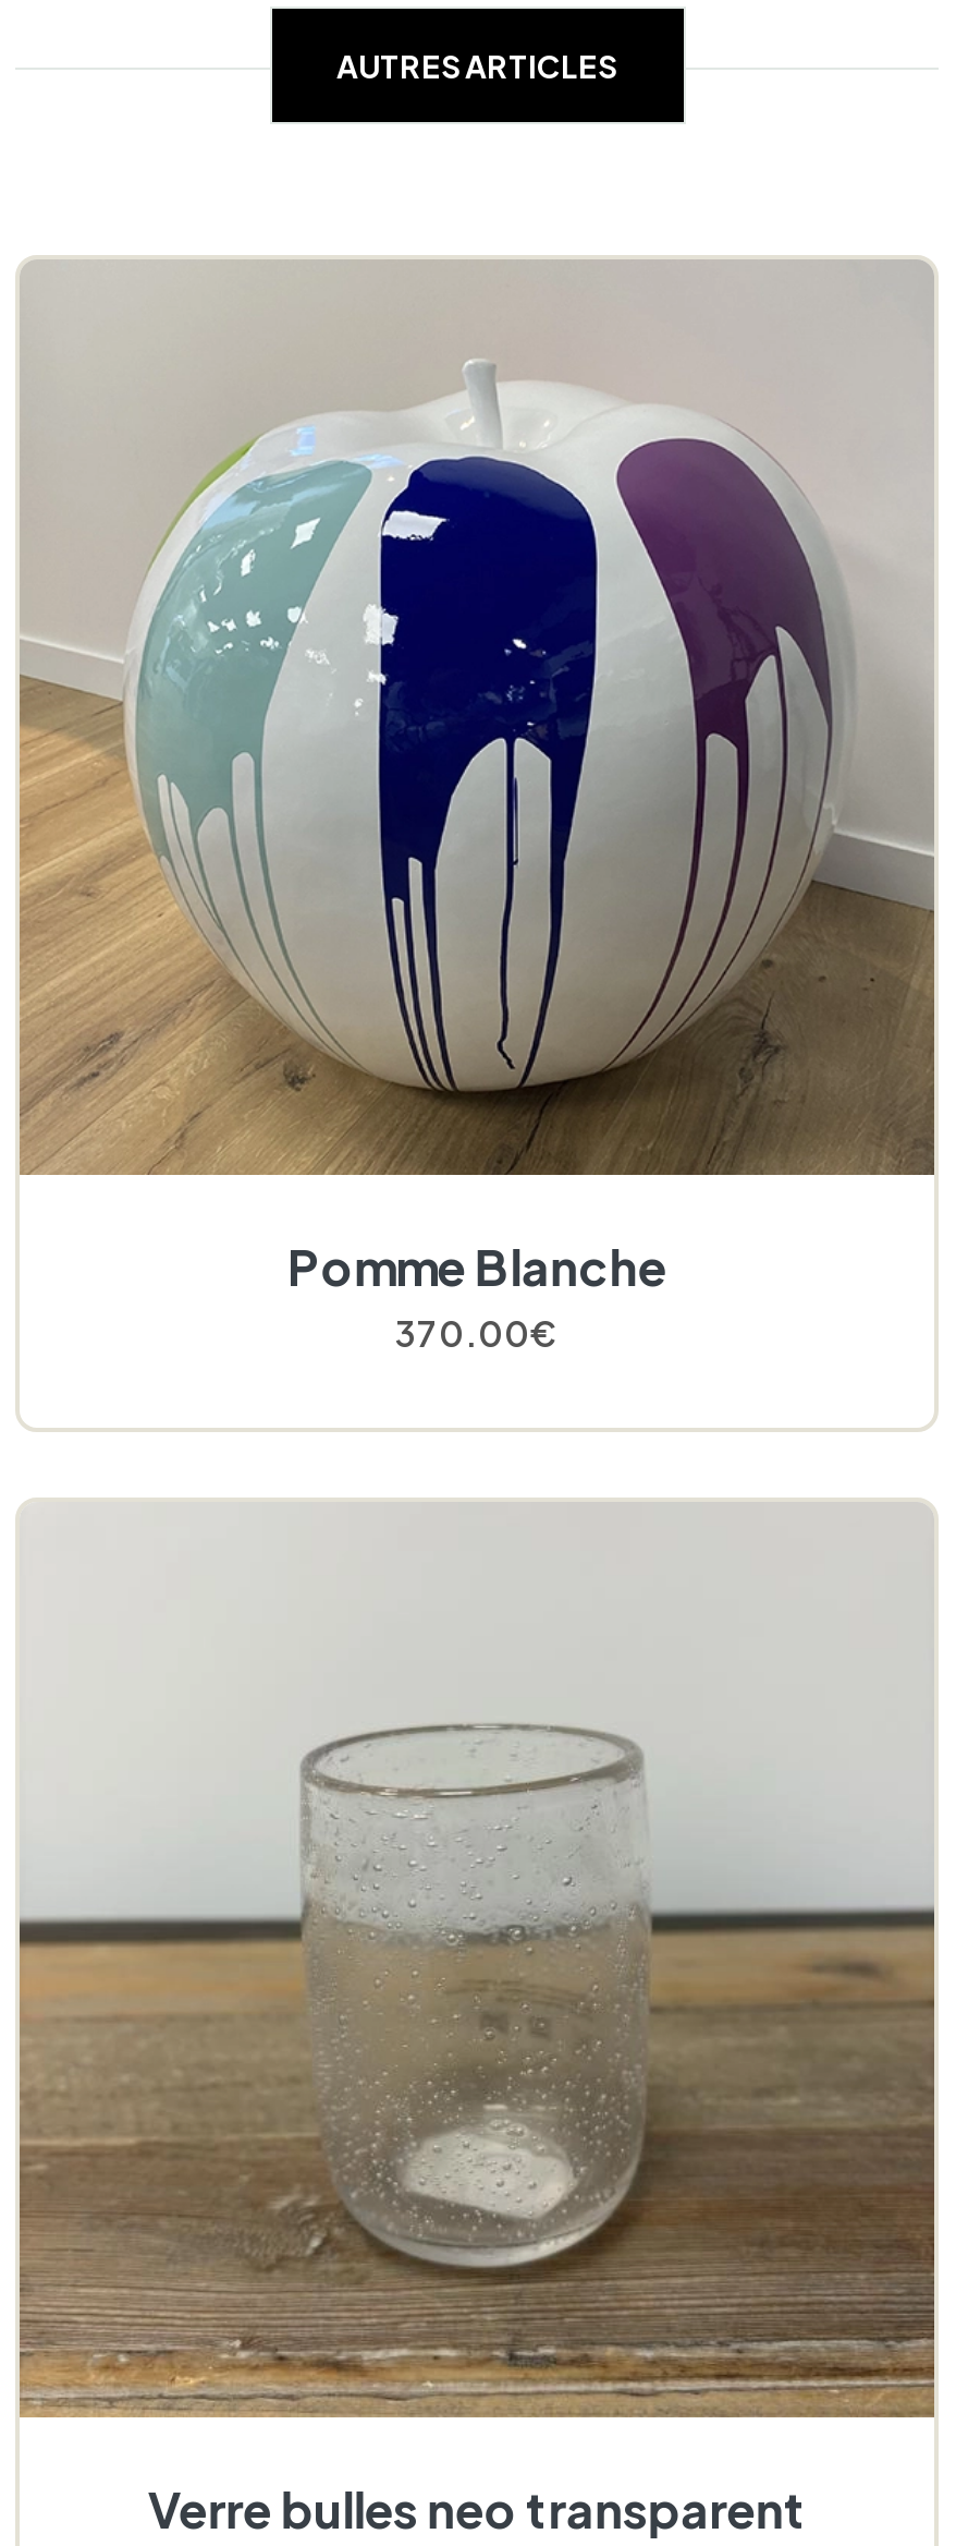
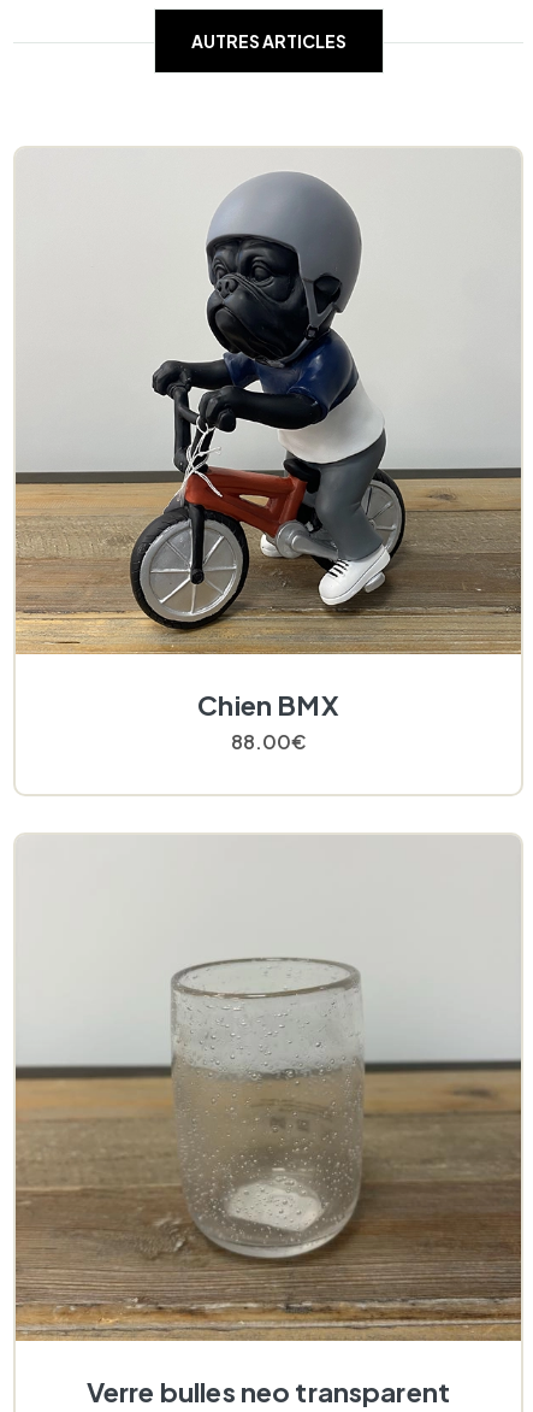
- [image]
- Pomme Blanche
- 370.00€
+ [image]
+ Chien BMX
+ 88.00€
